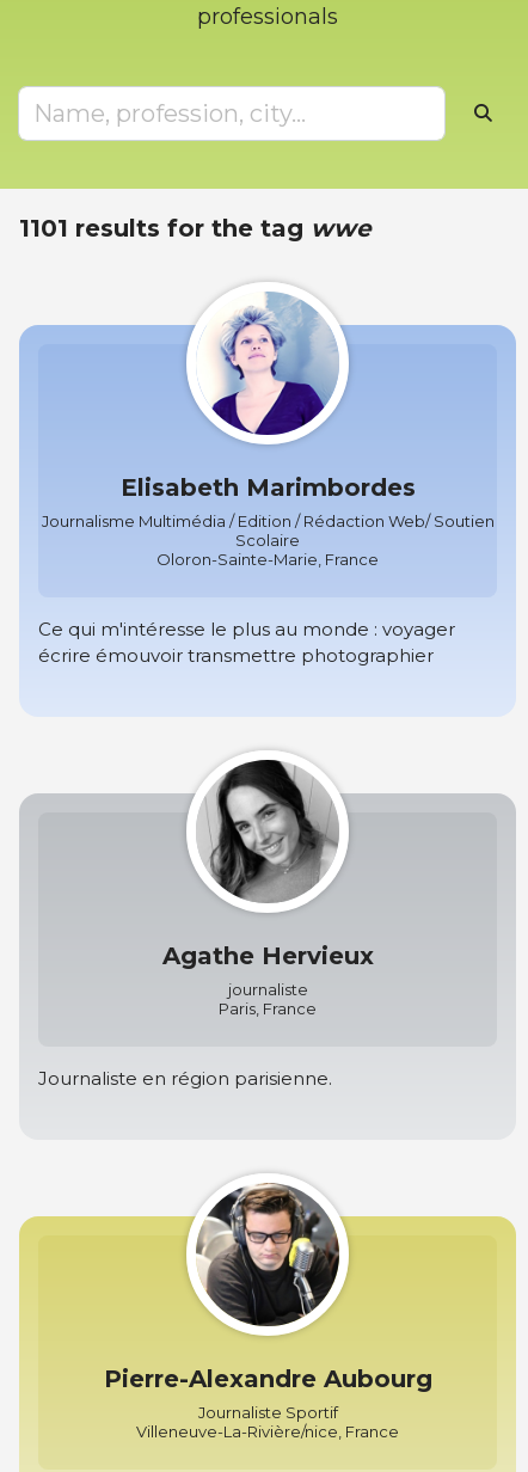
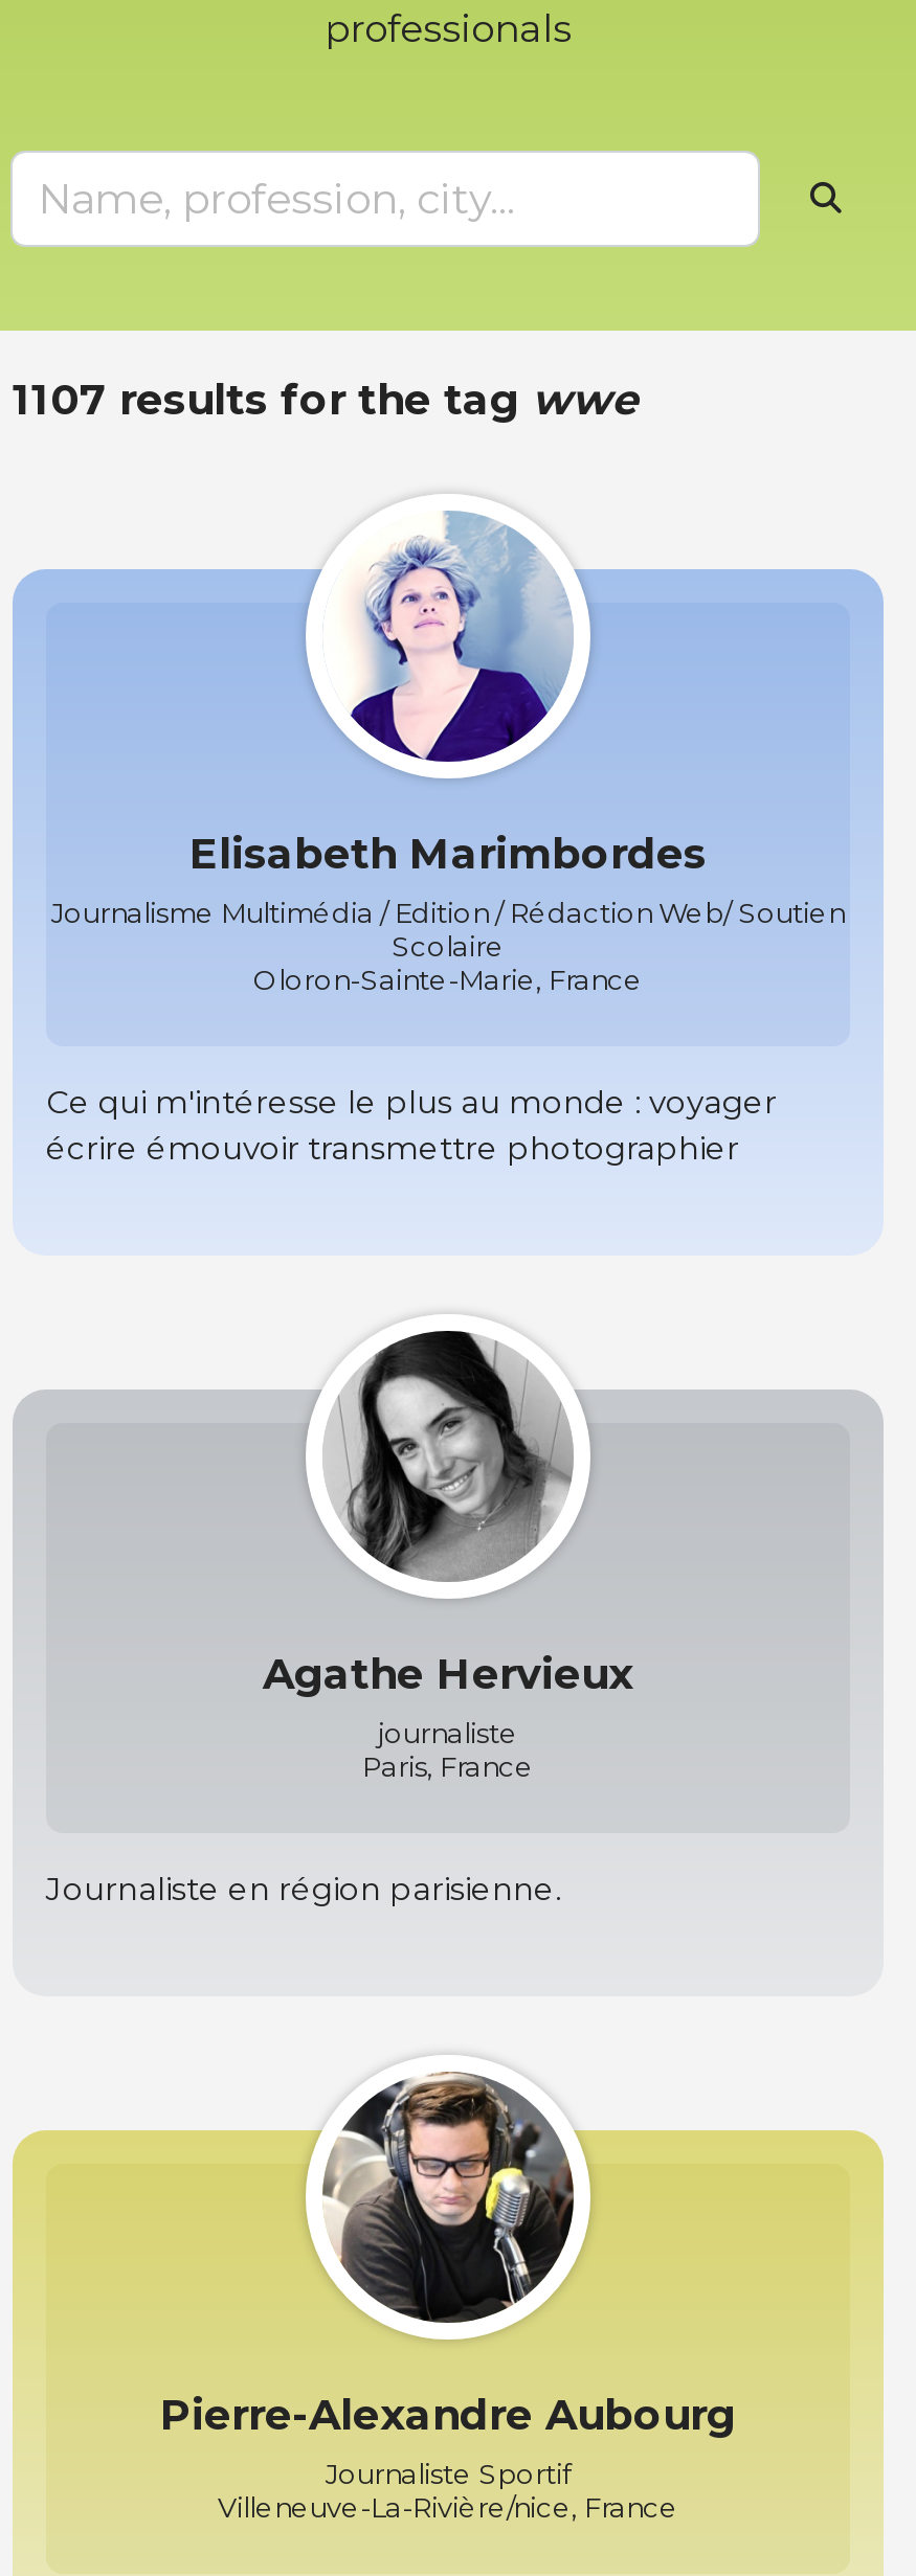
- 1101 results for the tag wwe
+ 1107 results for the tag wwe
